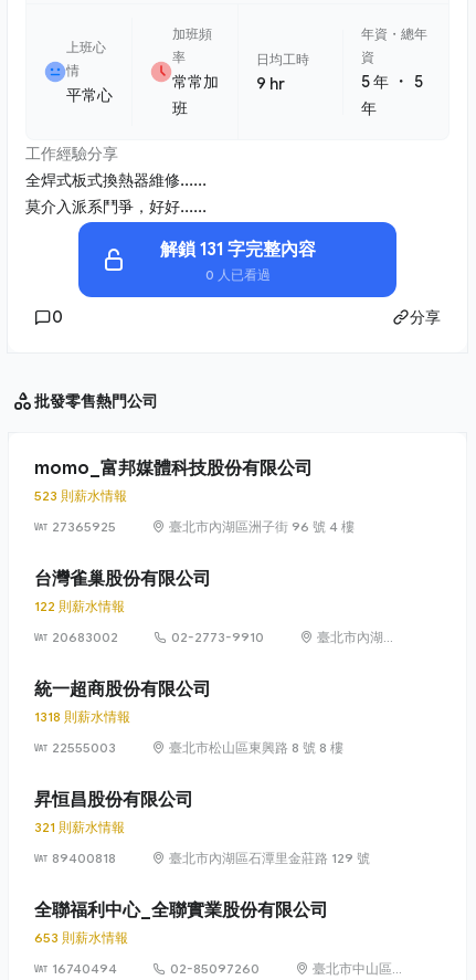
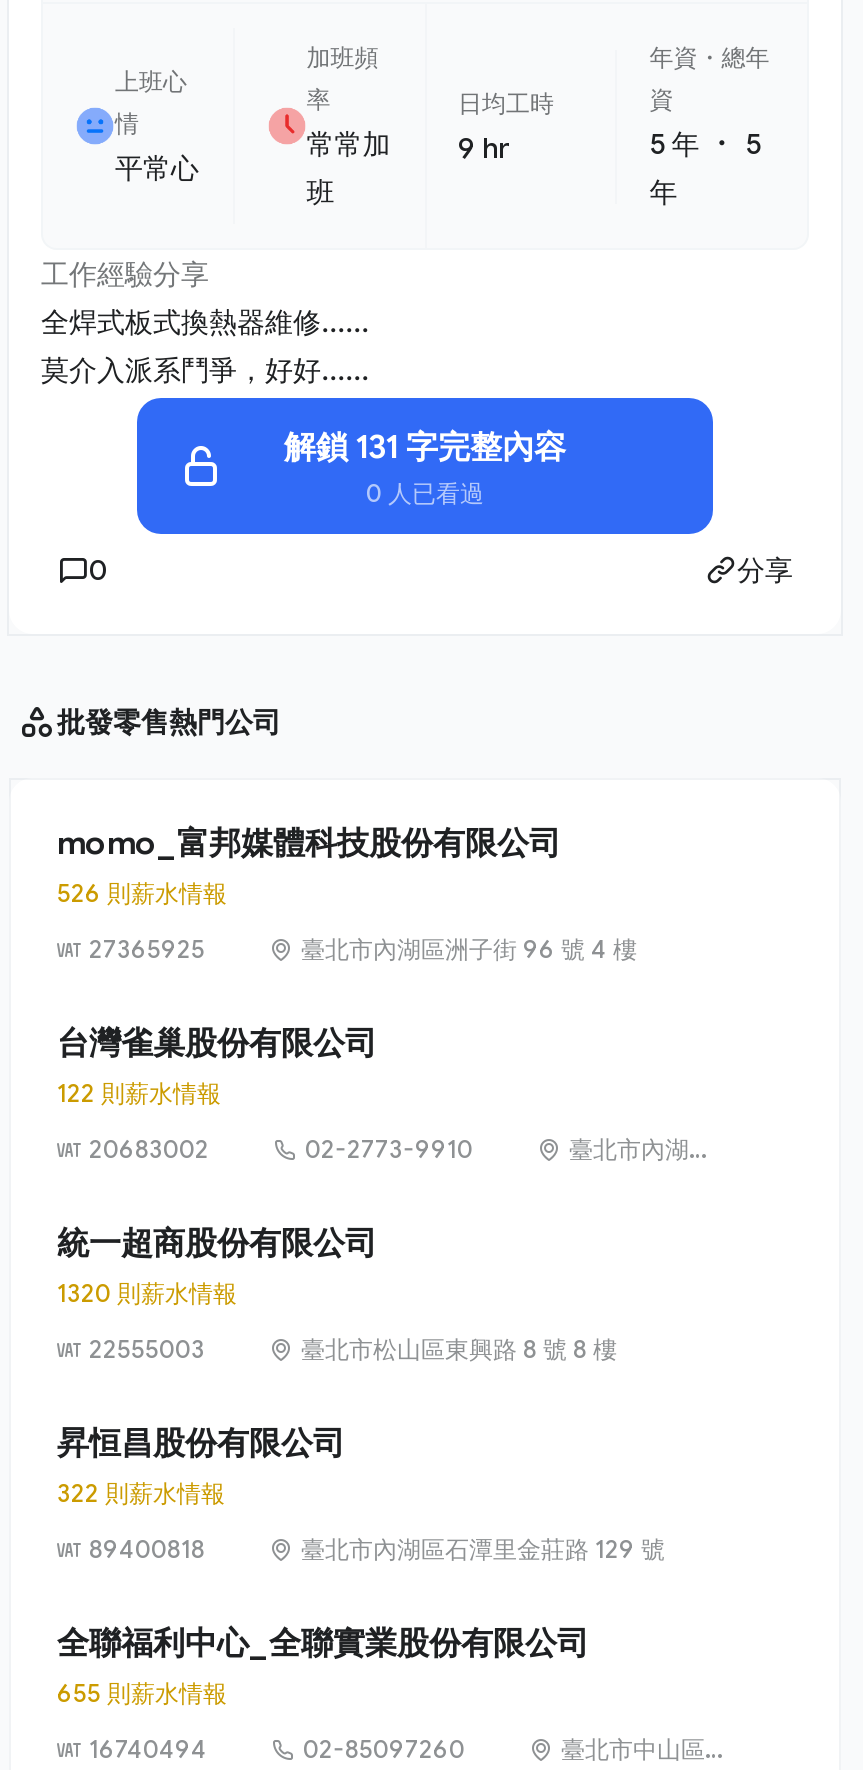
- 523 則薪水情報
+ 526 則薪水情報

- 1318 則薪水情報
+ 1320 則薪水情報

- 321 則薪水情報
+ 322 則薪水情報

- 653 則薪水情報
+ 655 則薪水情報
